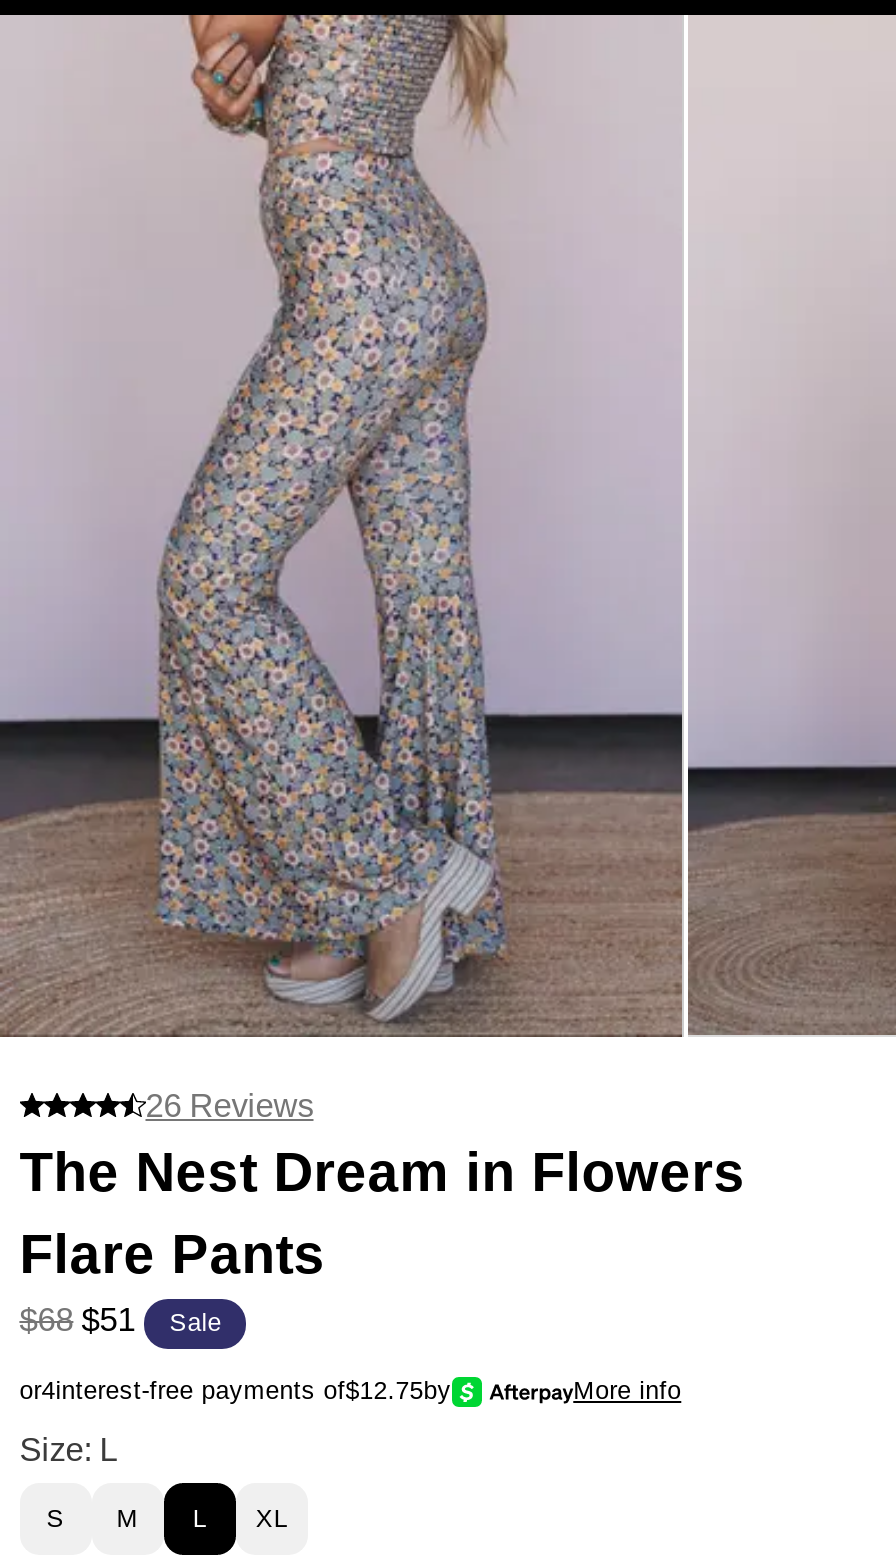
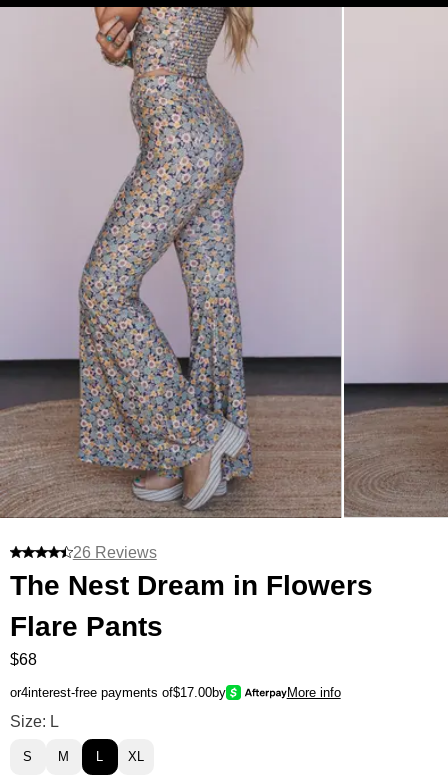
- $68 $51
- Sale
+ $68

- or4interest-free payments of$12.75by
+ or4interest-free payments of$17.00by
